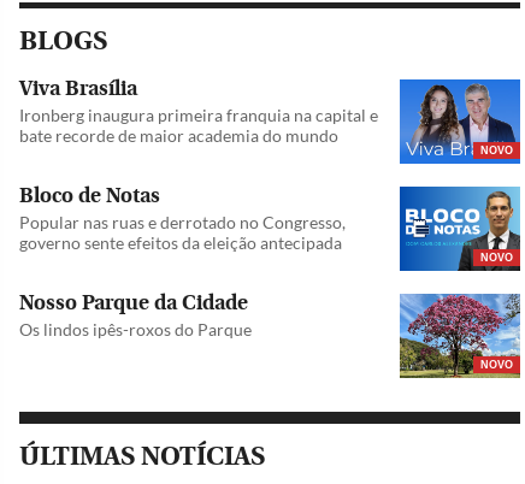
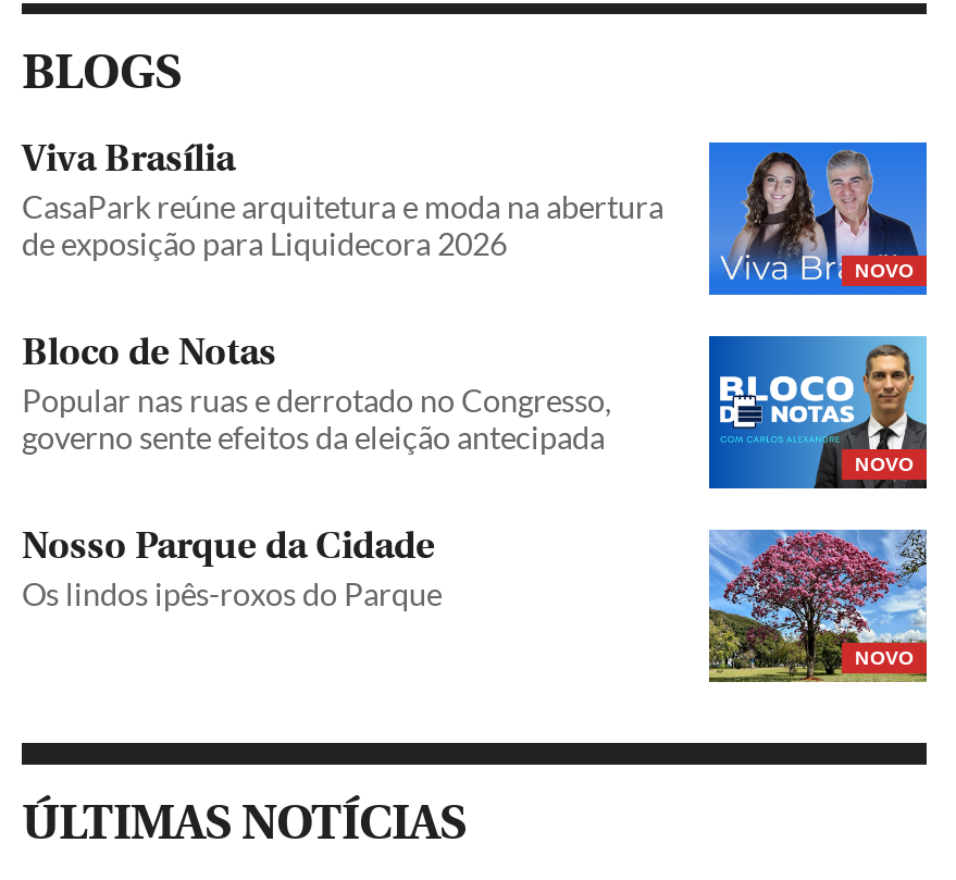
- Ironberg inaugura primeira franquia na capital e
- bate recorde de maior academia do mundo
+ CasaPark reúne arquitetura e moda na abertura
+ de exposição para Liquidecora 2026
